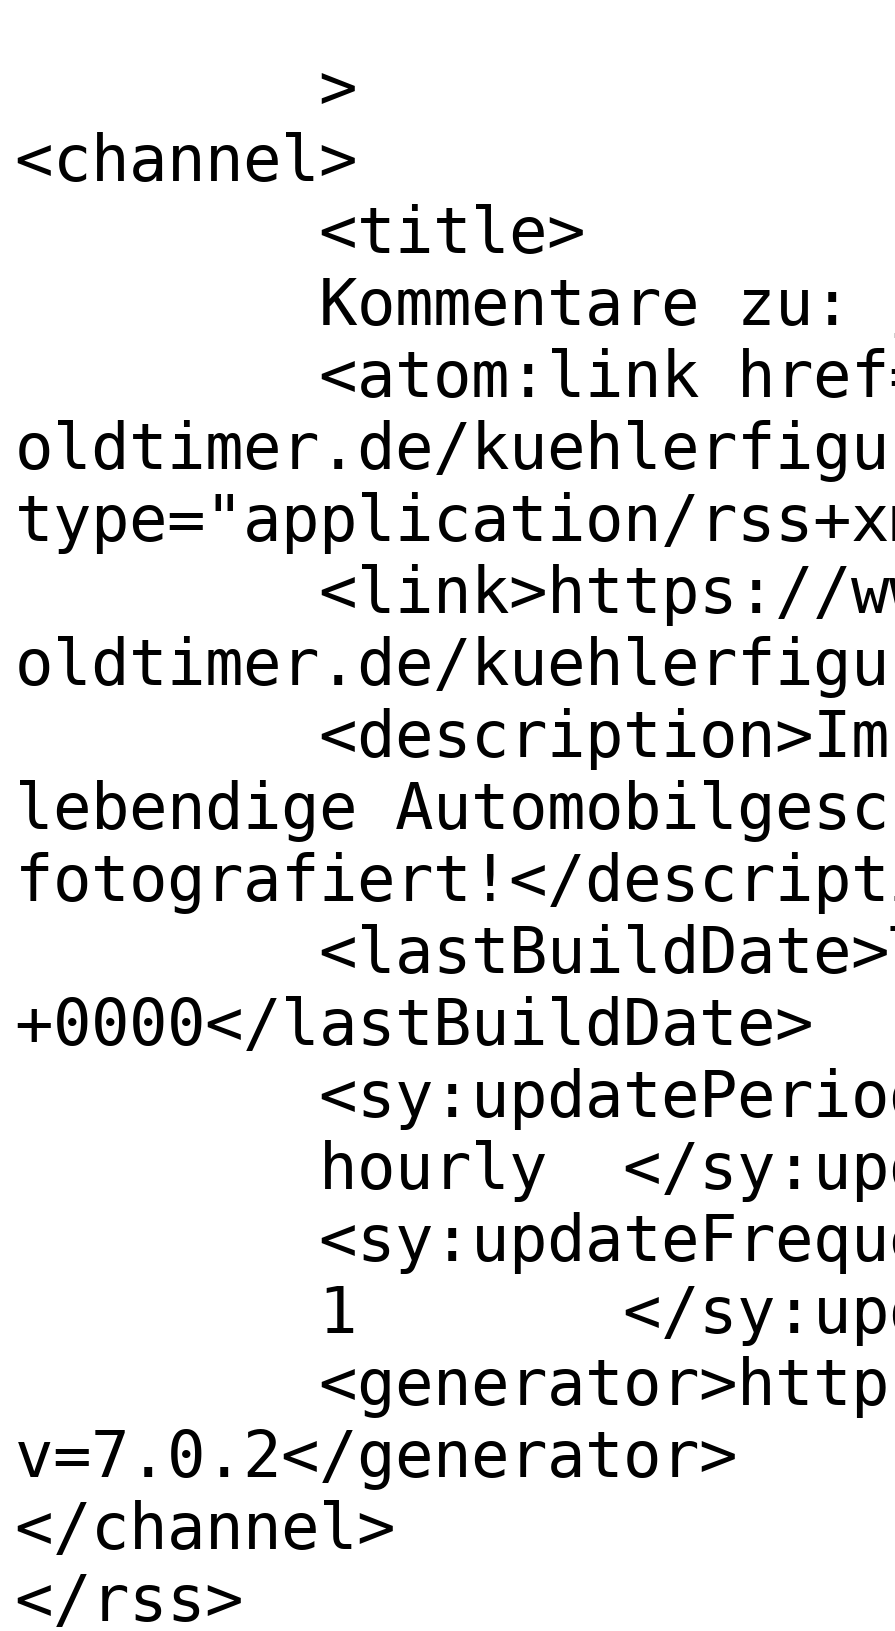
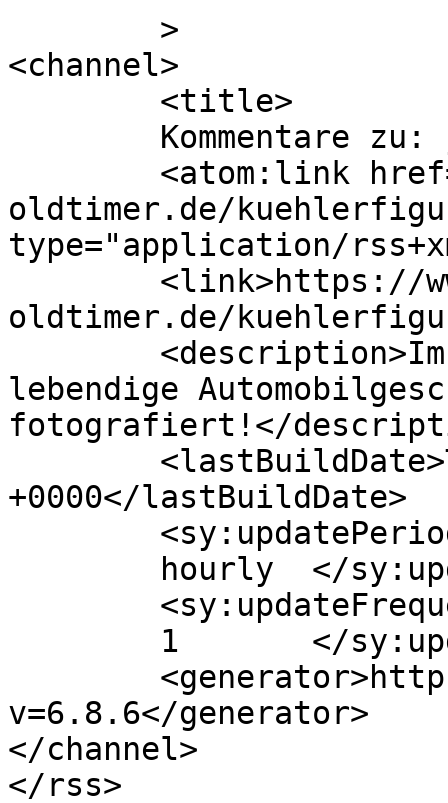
- v=7.0.2</generator>
+ v=6.8.6</generator>
